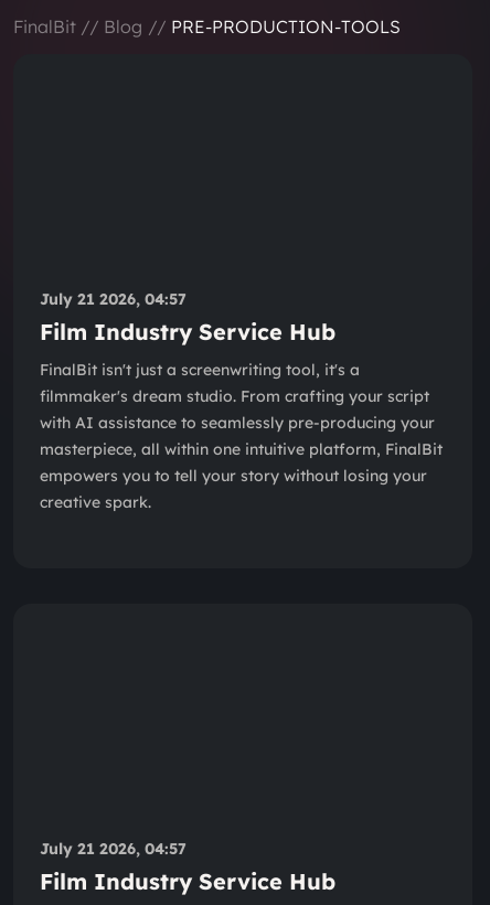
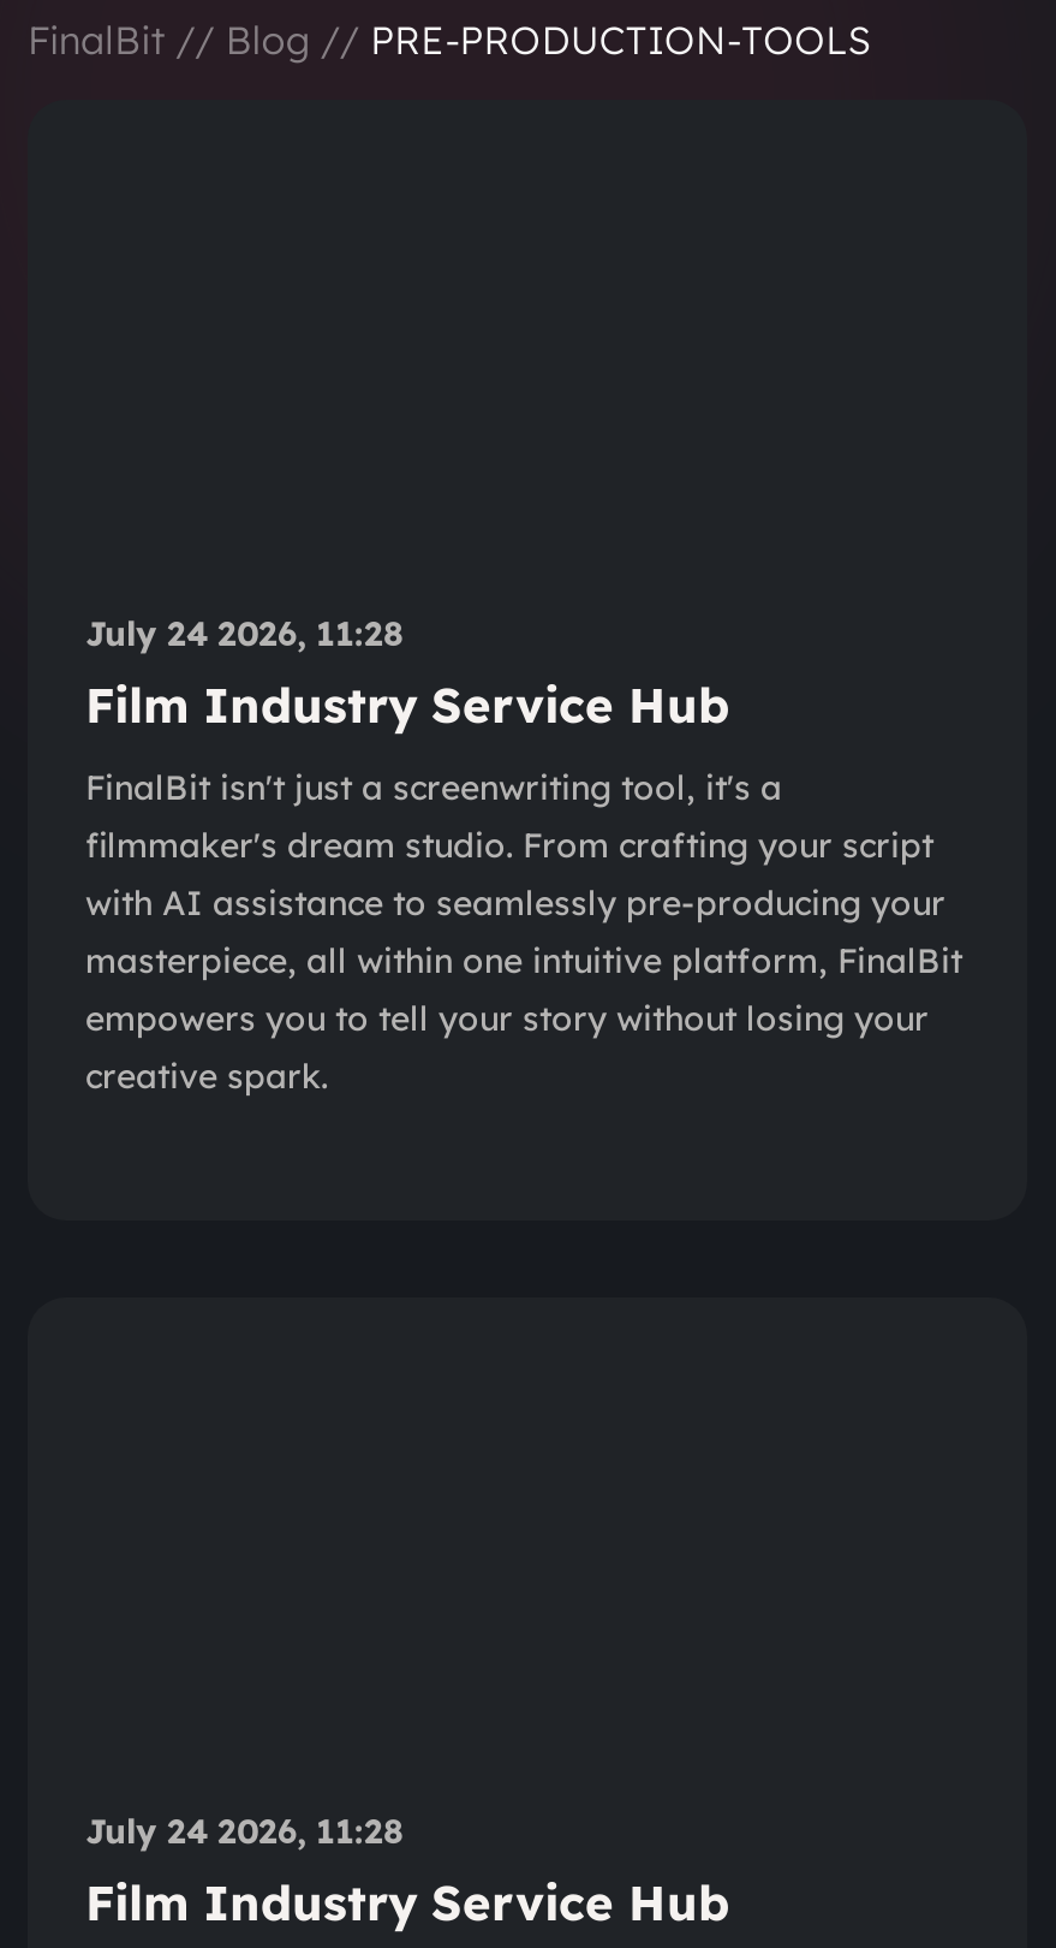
- July 21 2026, 04:57
+ July 24 2026, 11:28

- July 21 2026, 04:57
+ July 24 2026, 11:28
